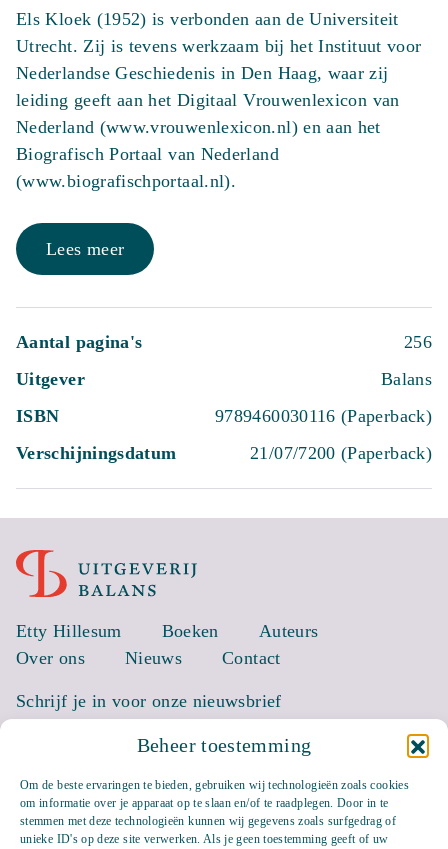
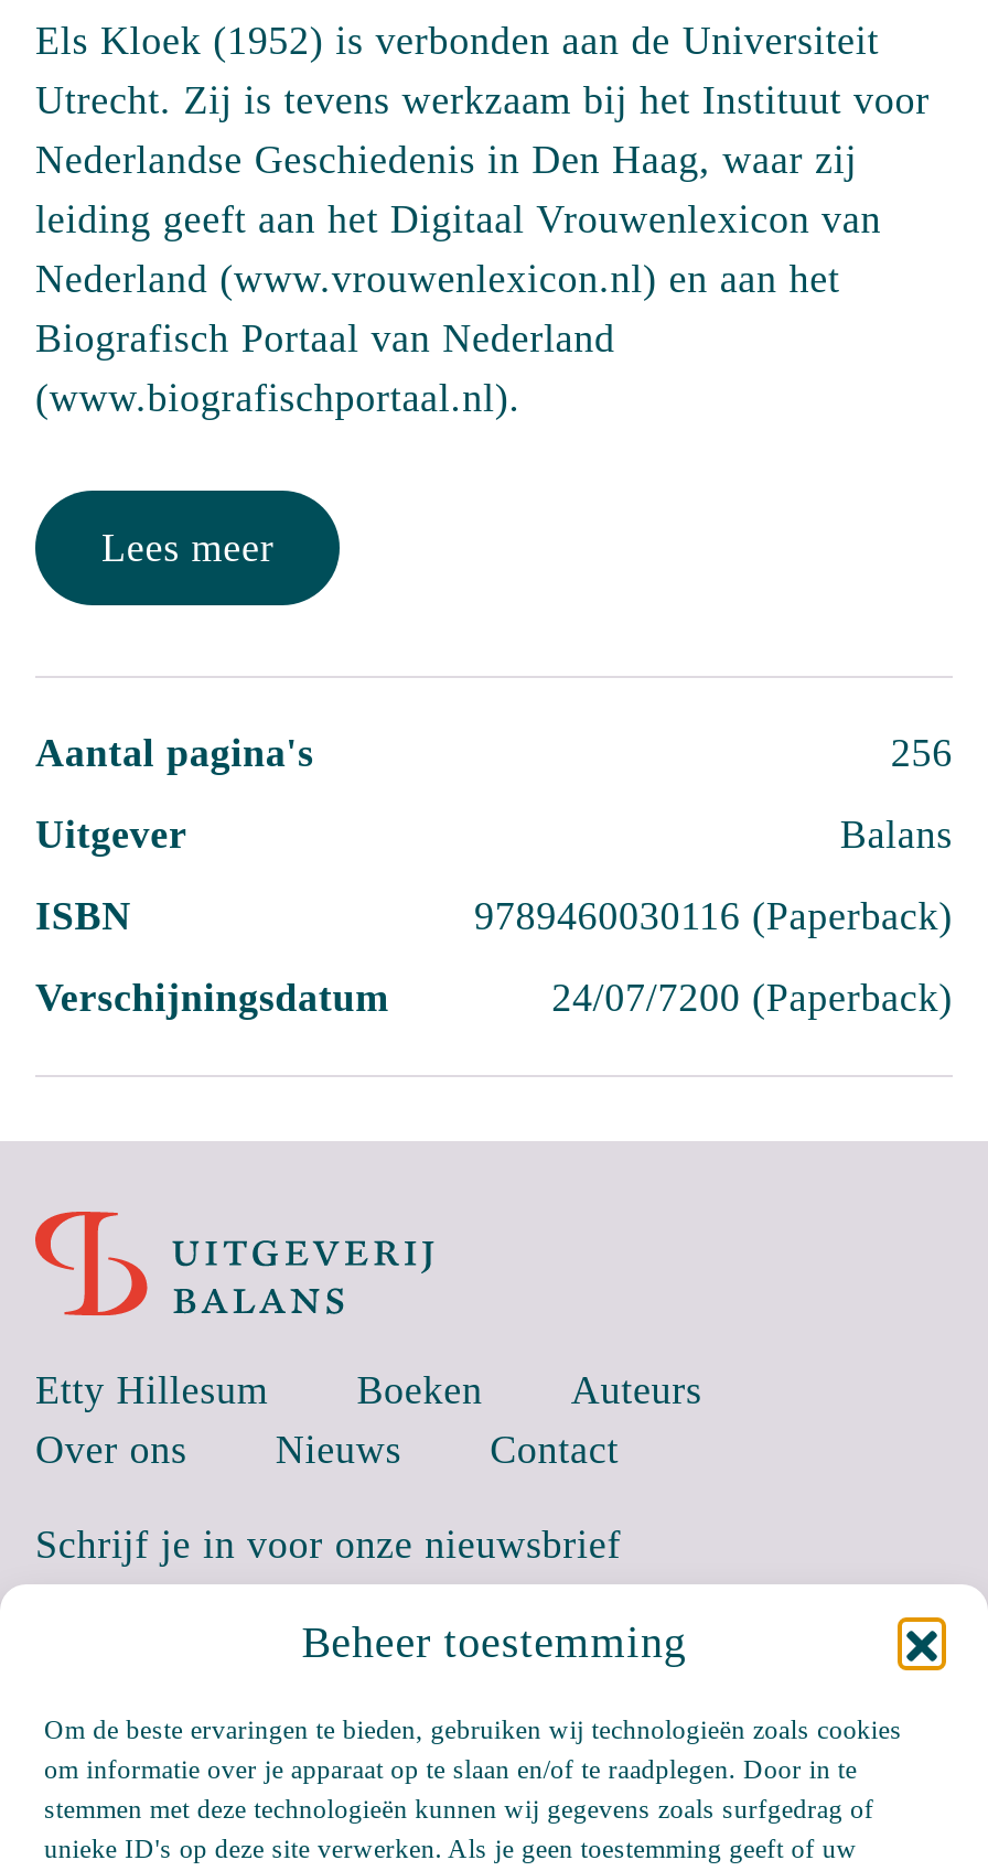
- 21/07/7200 (Paperback)
+ 24/07/7200 (Paperback)
